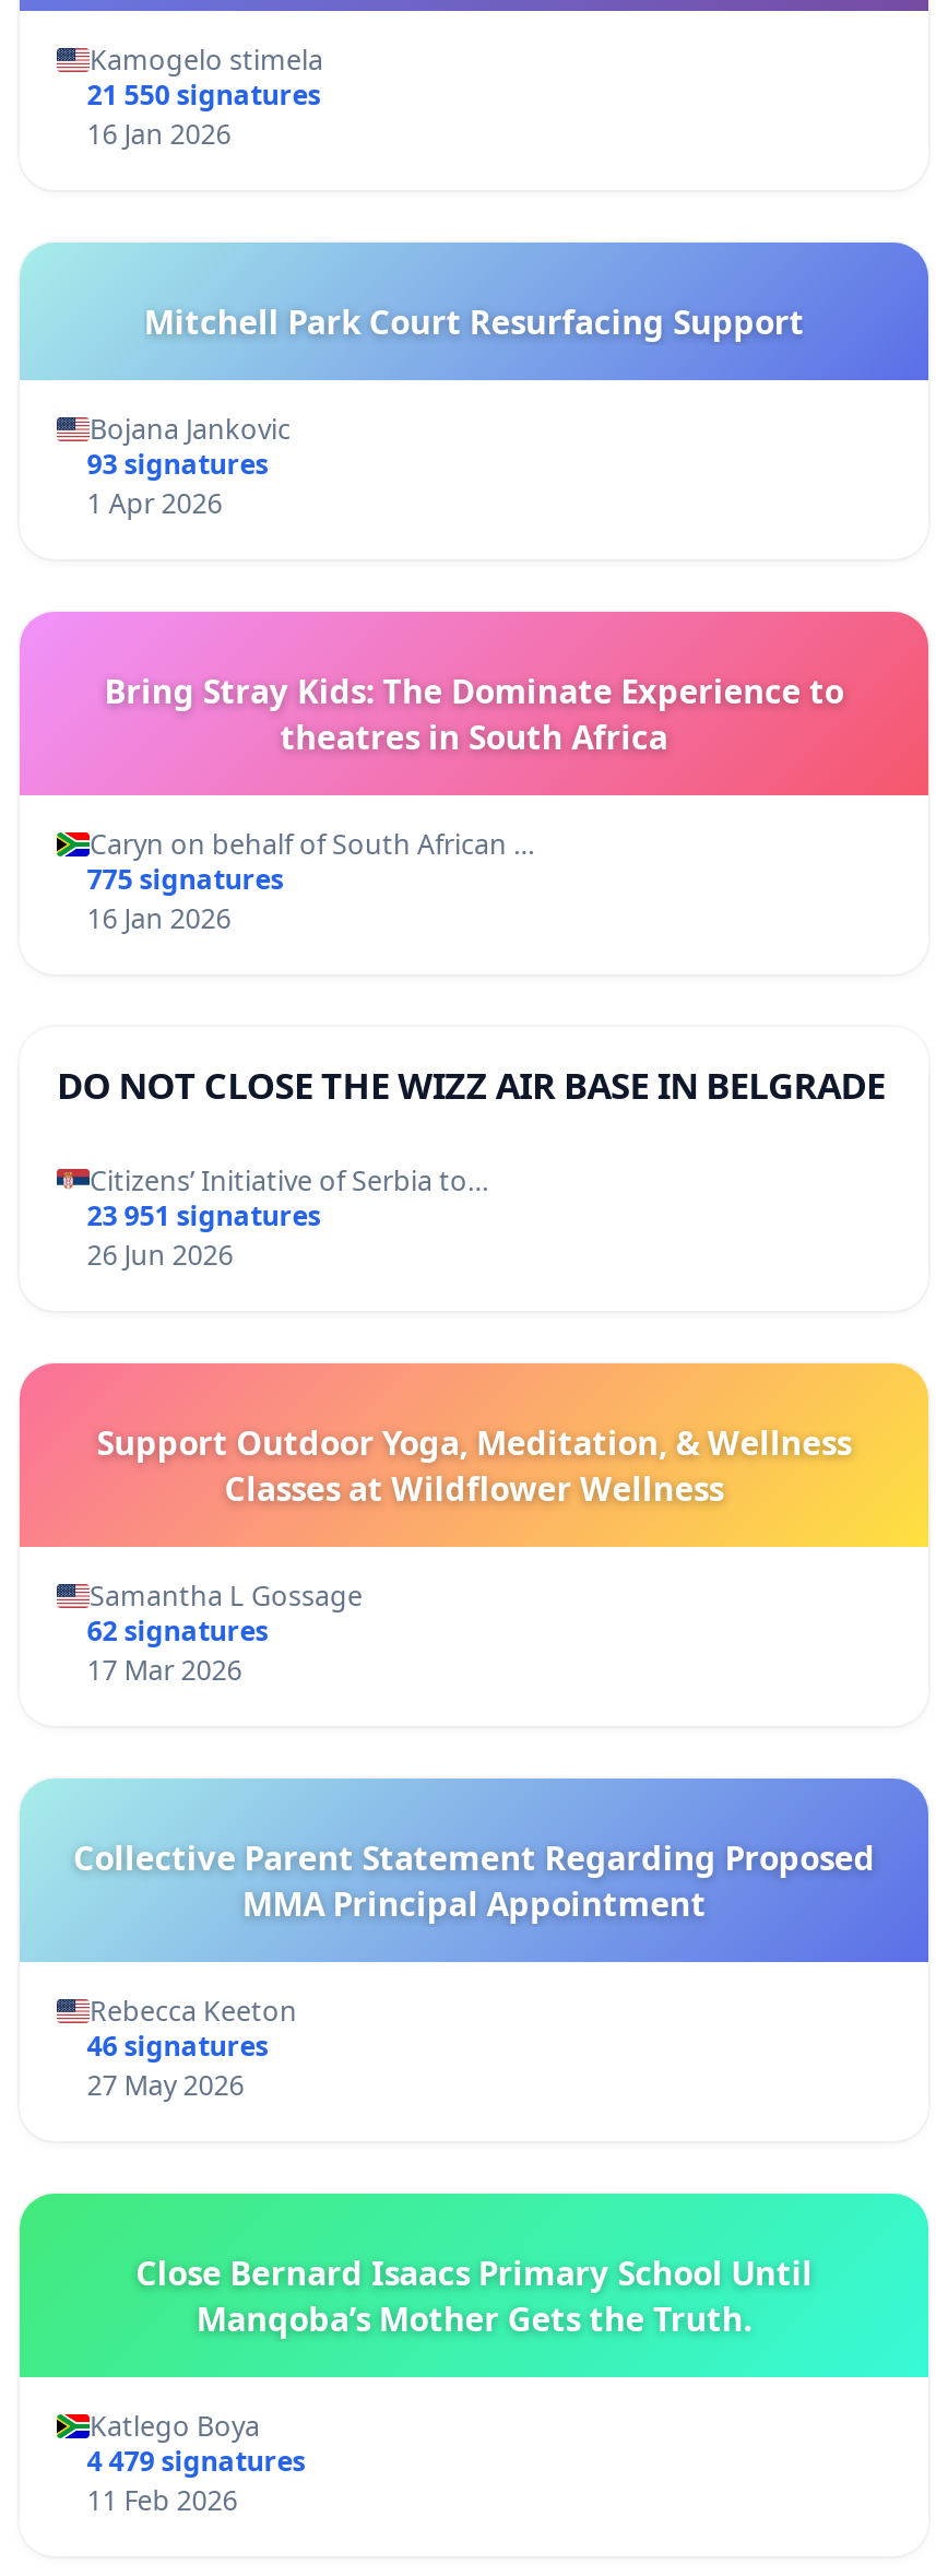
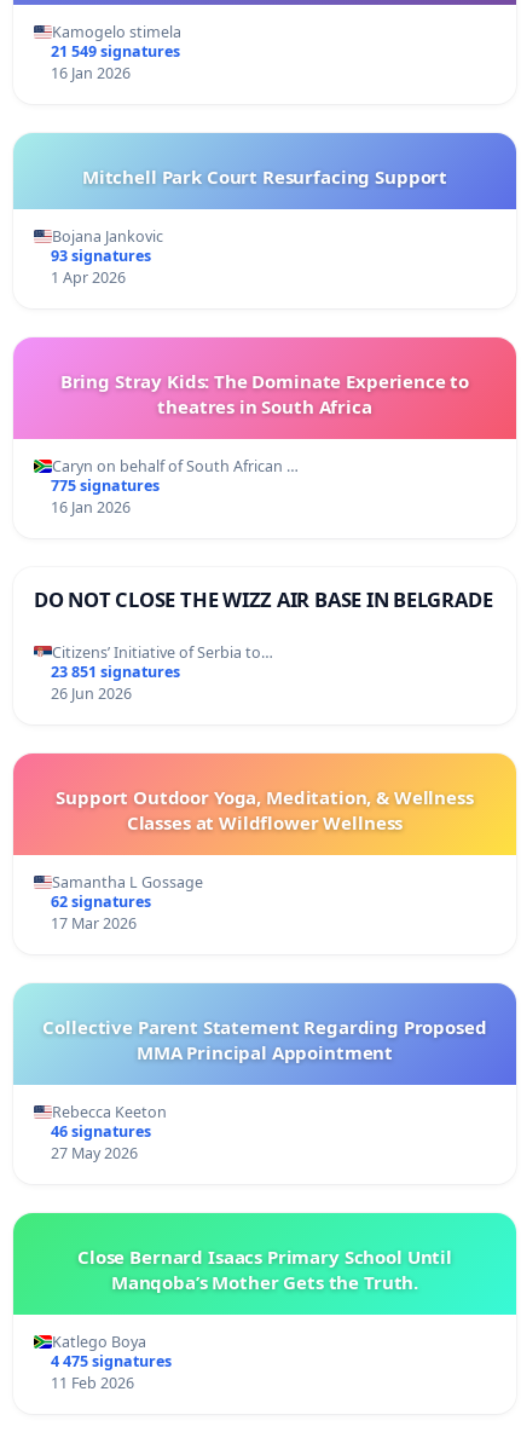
- 21 550 signatures
+ 21 549 signatures

- 23 951 signatures
+ 23 851 signatures

- 4 479 signatures
+ 4 475 signatures
